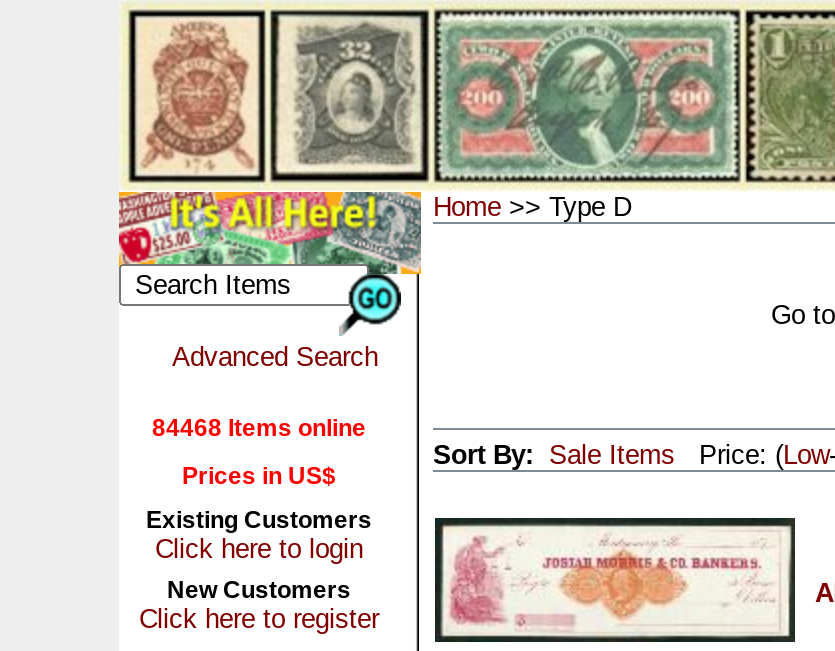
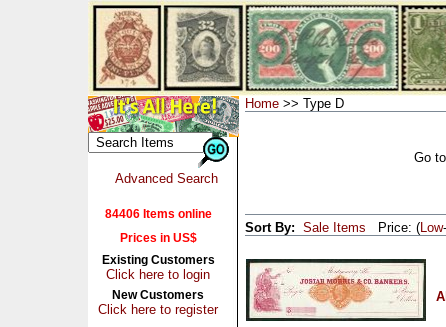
- 84468 Items online
+ 84406 Items online
